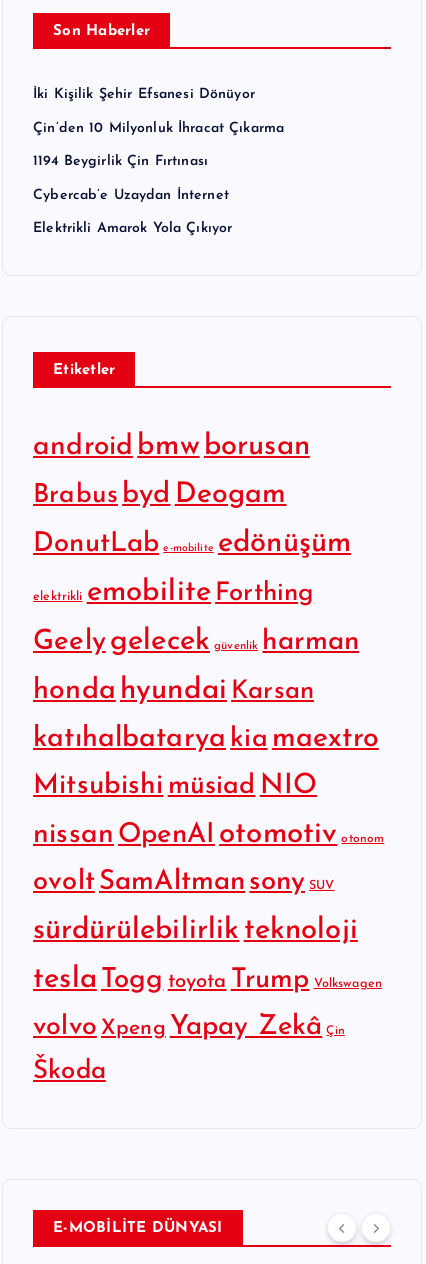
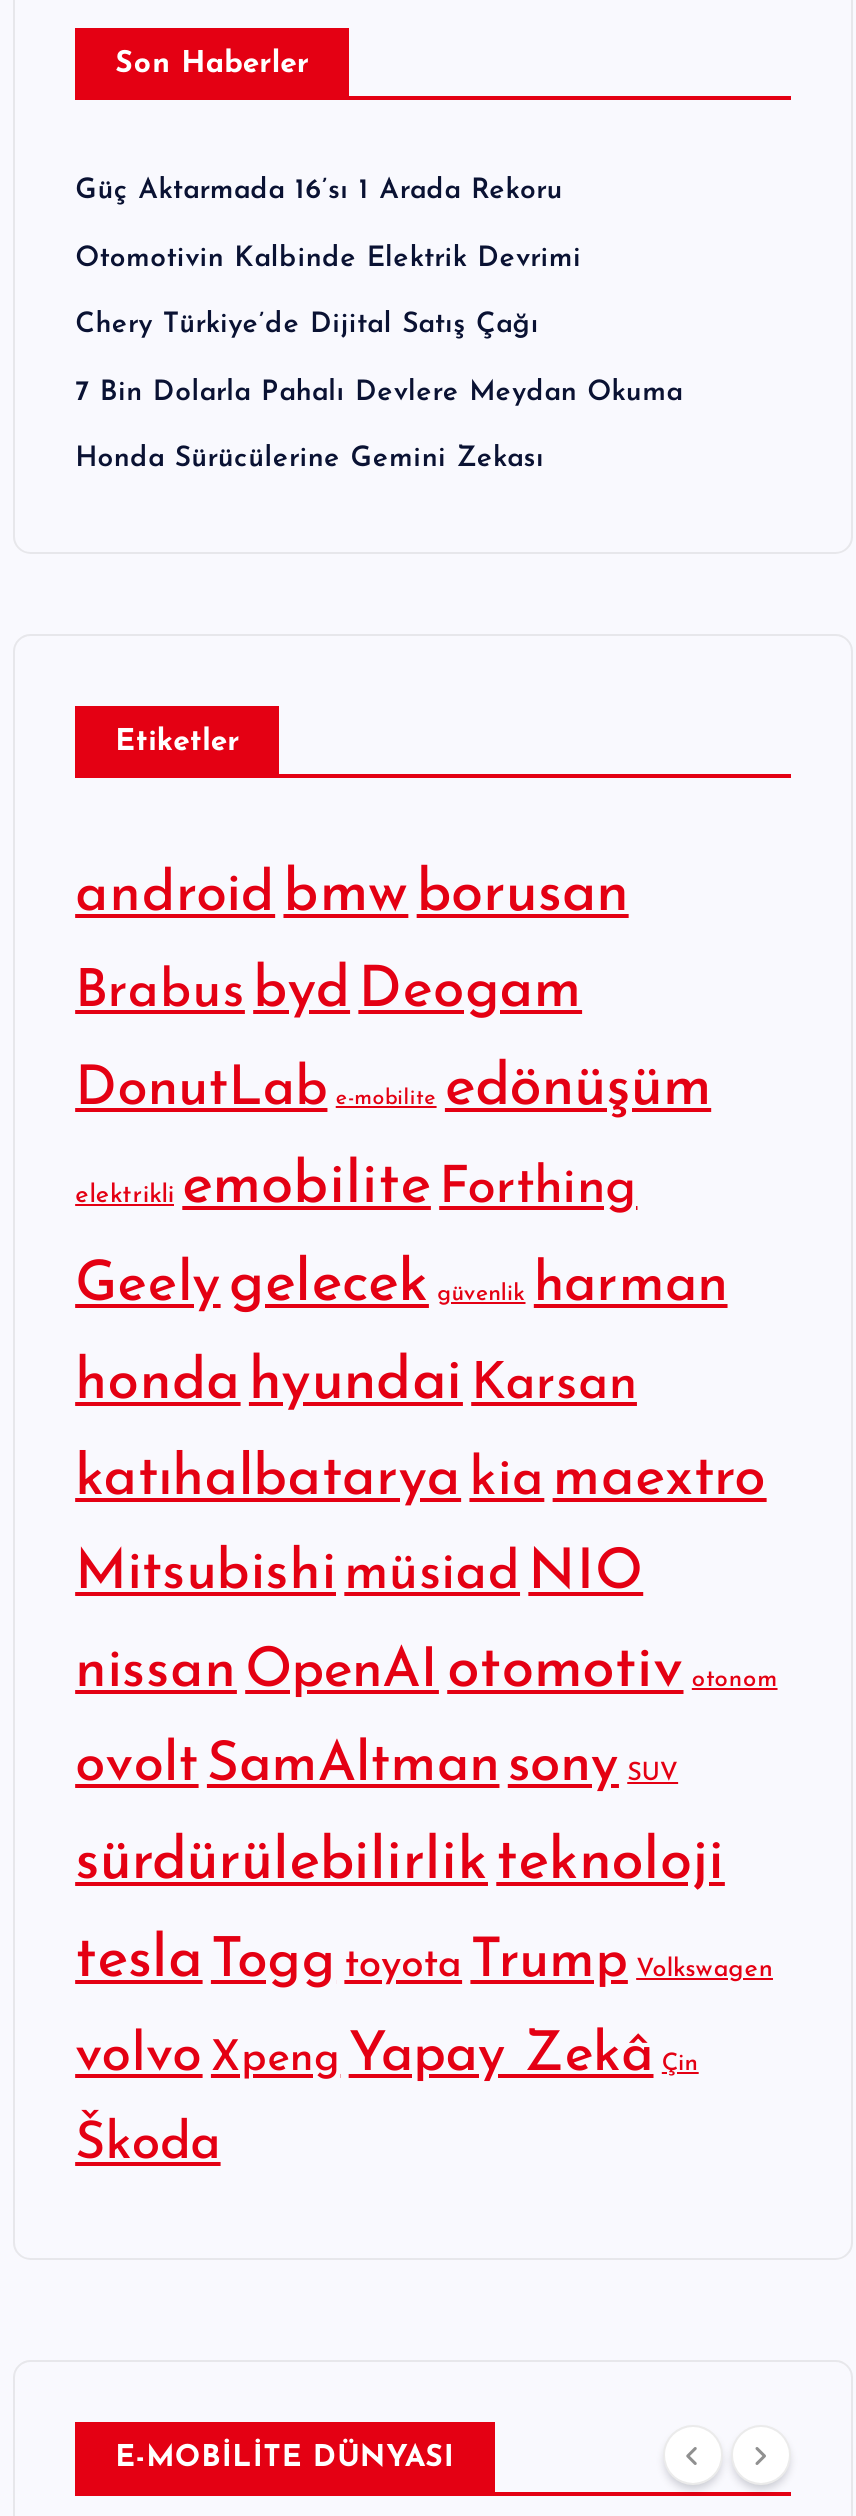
- İki Kişilik Şehir Efsanesi Dönüyor
+ Güç Aktarmada 16’sı 1 Arada Rekoru

- Çin’den 10 Milyonluk İhracat Çıkarma
+ Otomotivin Kalbinde Elektrik Devrimi

- 1194 Beygirlik Çin Fırtınası
+ Chery Türkiye’de Dijital Satış Çağı

- Cybercab’e Uzaydan İnternet
+ 7 Bin Dolarla Pahalı Devlere Meydan Okuma

- Elektrikli Amarok Yola Çıkıyor
+ Honda Sürücülerine Gemini Zekası
